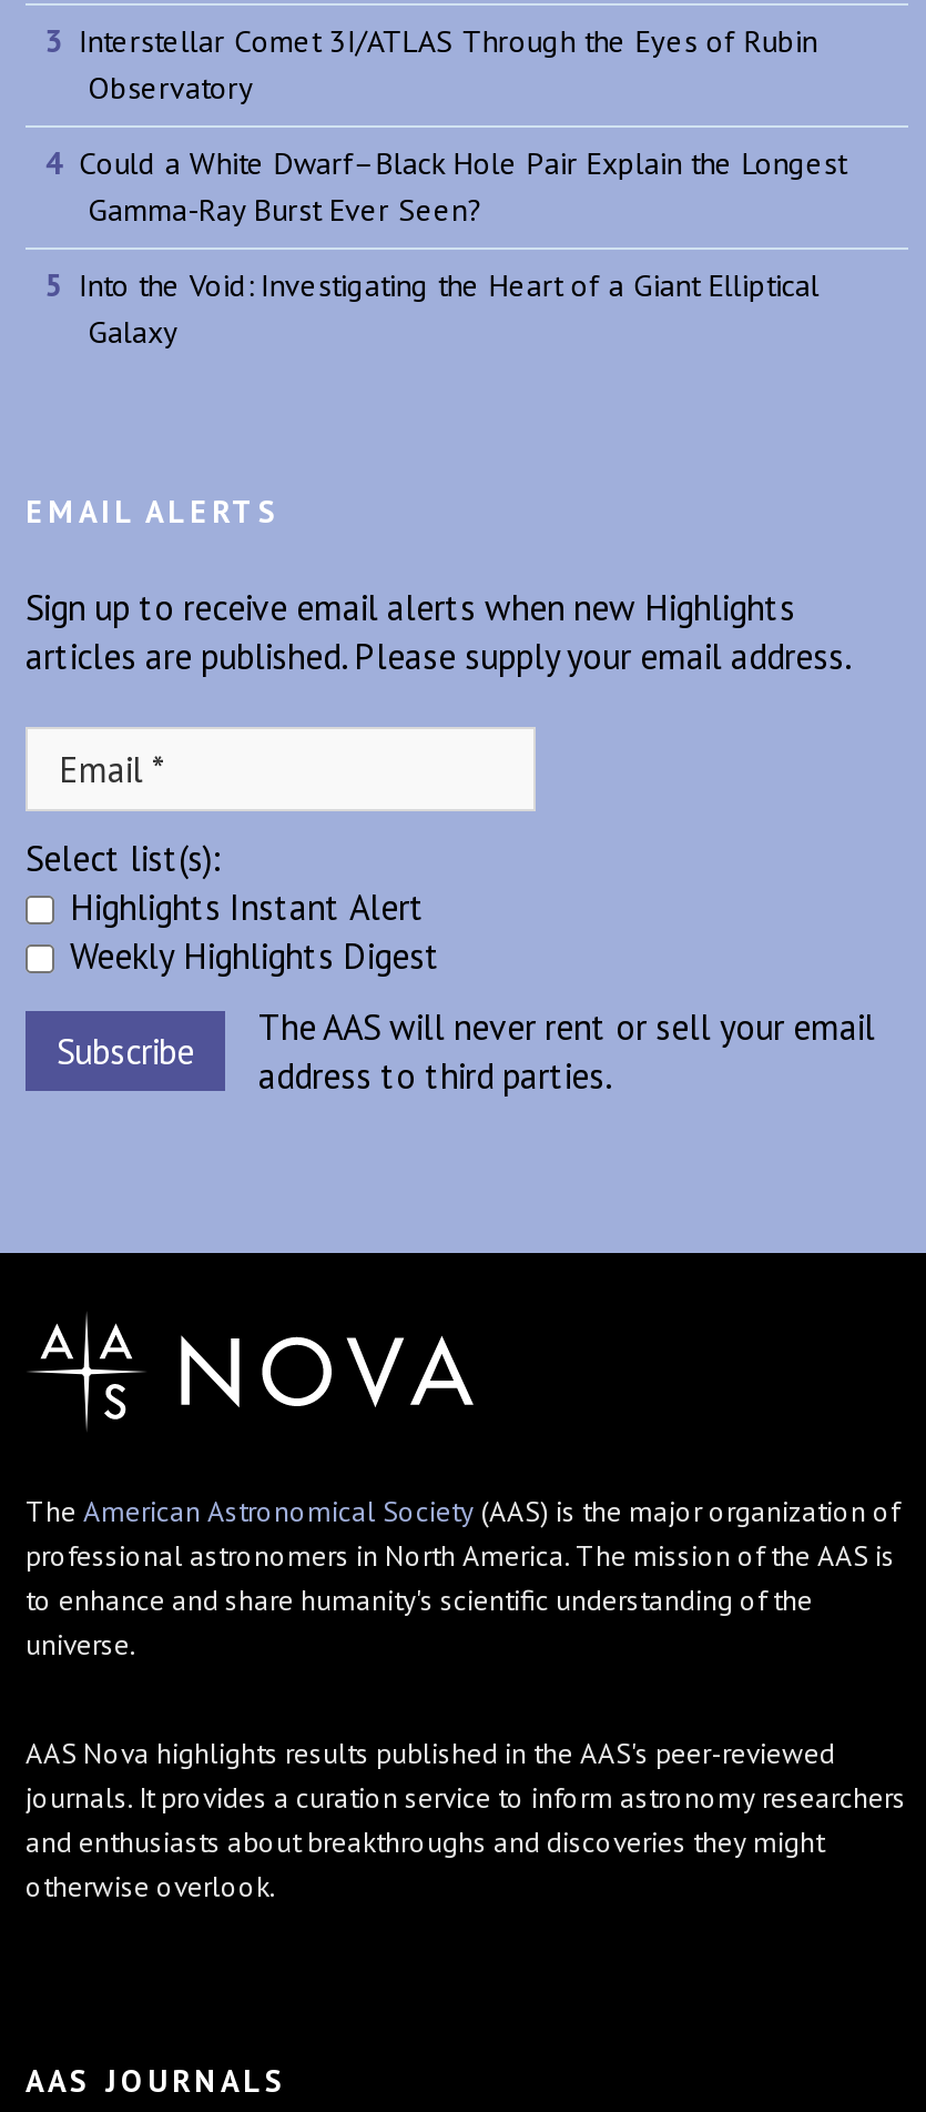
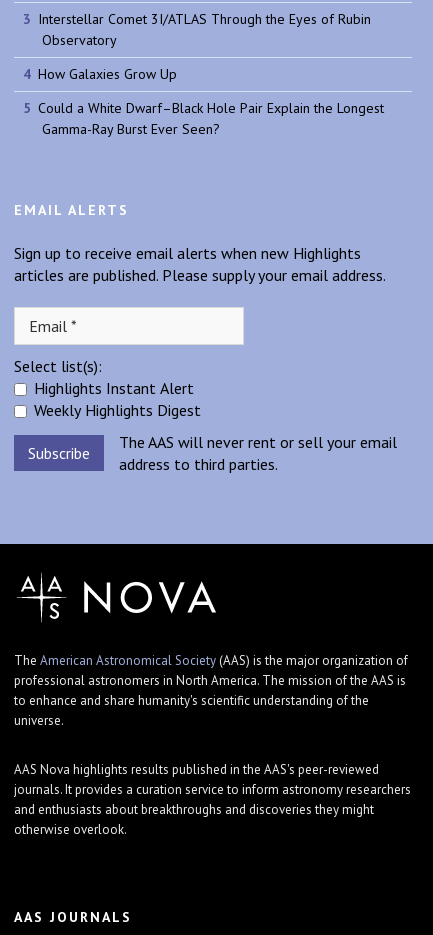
+ How Galaxies Grow Up

moved down: Could a White Dwarf–Black Hole Pair Explain the Longest | Gamma-Ray Burst Ever Seen?

- Into the Void: Investigating the Heart of a Giant Elliptical
- Galaxy
